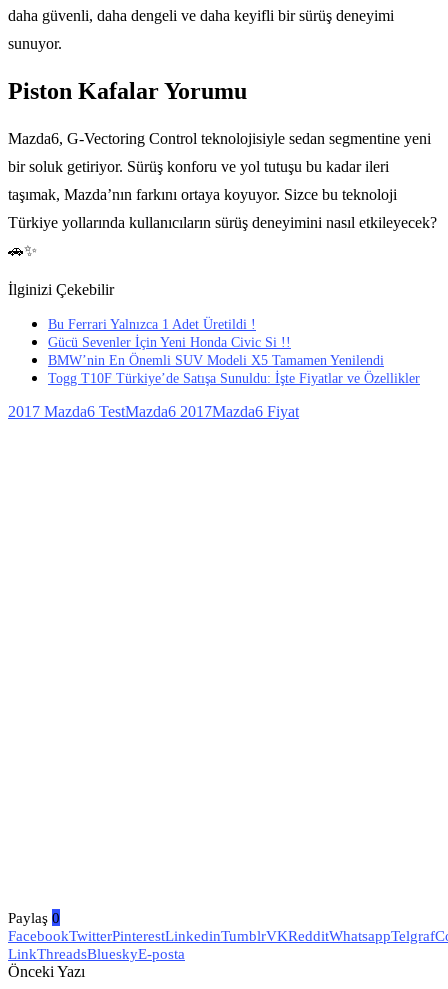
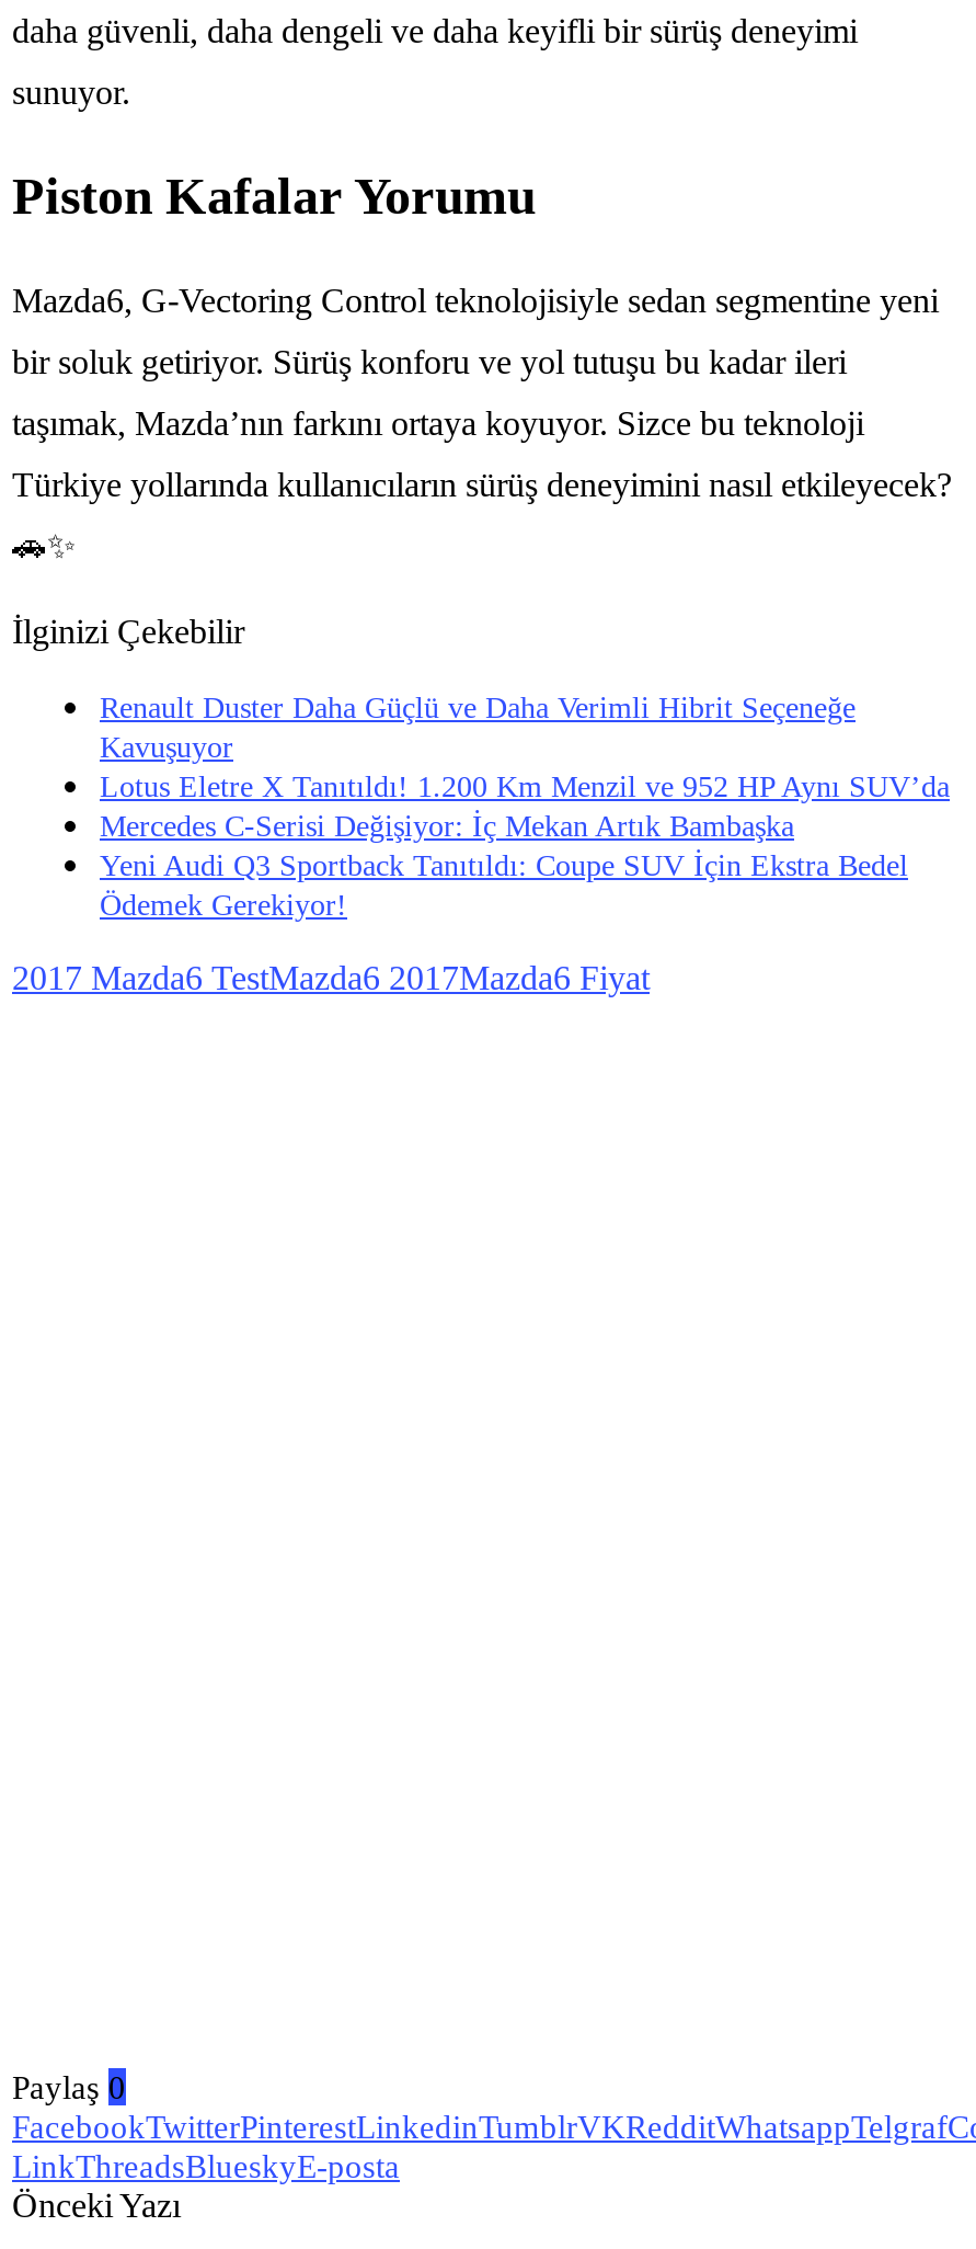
- Bu Ferrari Yalnızca 1 Adet Üretildi !
- Gücü Sevenler İçin Yeni Honda Civic Si !!
- BMW’nin En Önemli SUV Modeli X5 Tamamen Yenilendi
- Togg T10F Türkiye’de Satışa Sunuldu: İşte Fiyatlar ve Özellikler
+ Renault Duster Daha Güçlü ve Daha Verimli Hibrit Seçeneğe
+ Kavuşuyor
+ Lotus Eletre X Tanıtıldı! 1.200 Km Menzil ve 952 HP Aynı SUV’da
+ Mercedes C-Serisi Değişiyor: İç Mekan Artık Bambaşka
+ Yeni Audi Q3 Sportback Tanıtıldı: Coupe SUV İçin Ekstra Bedel
+ Ödemek Gerekiyor!
